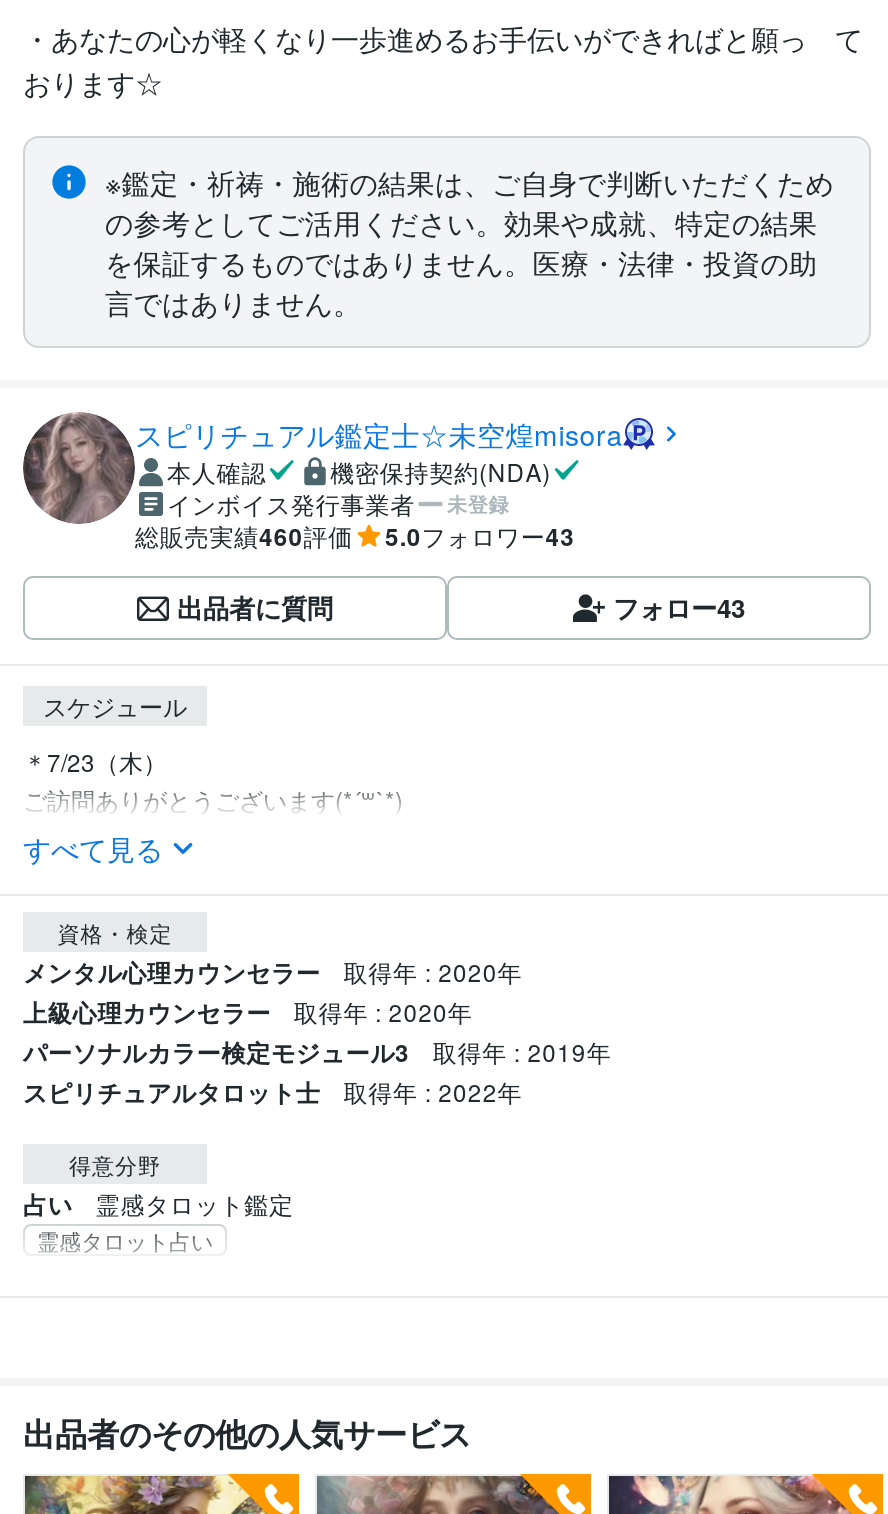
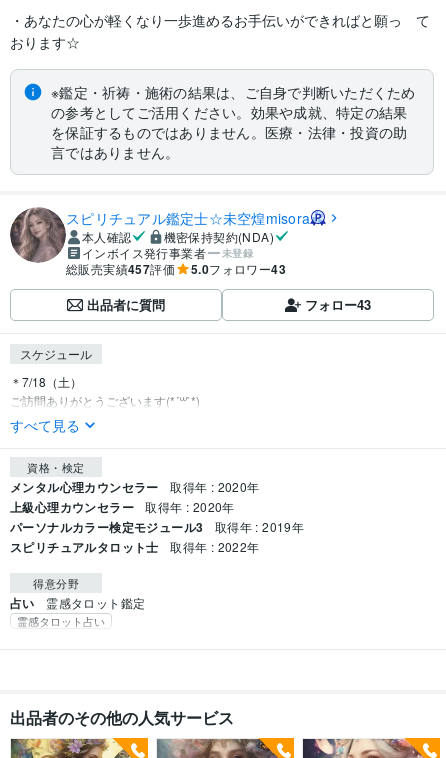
- 総販売実績460評価
+ 総販売実績457評価

- ＊7/23（木）
+ ＊7/18（土）
